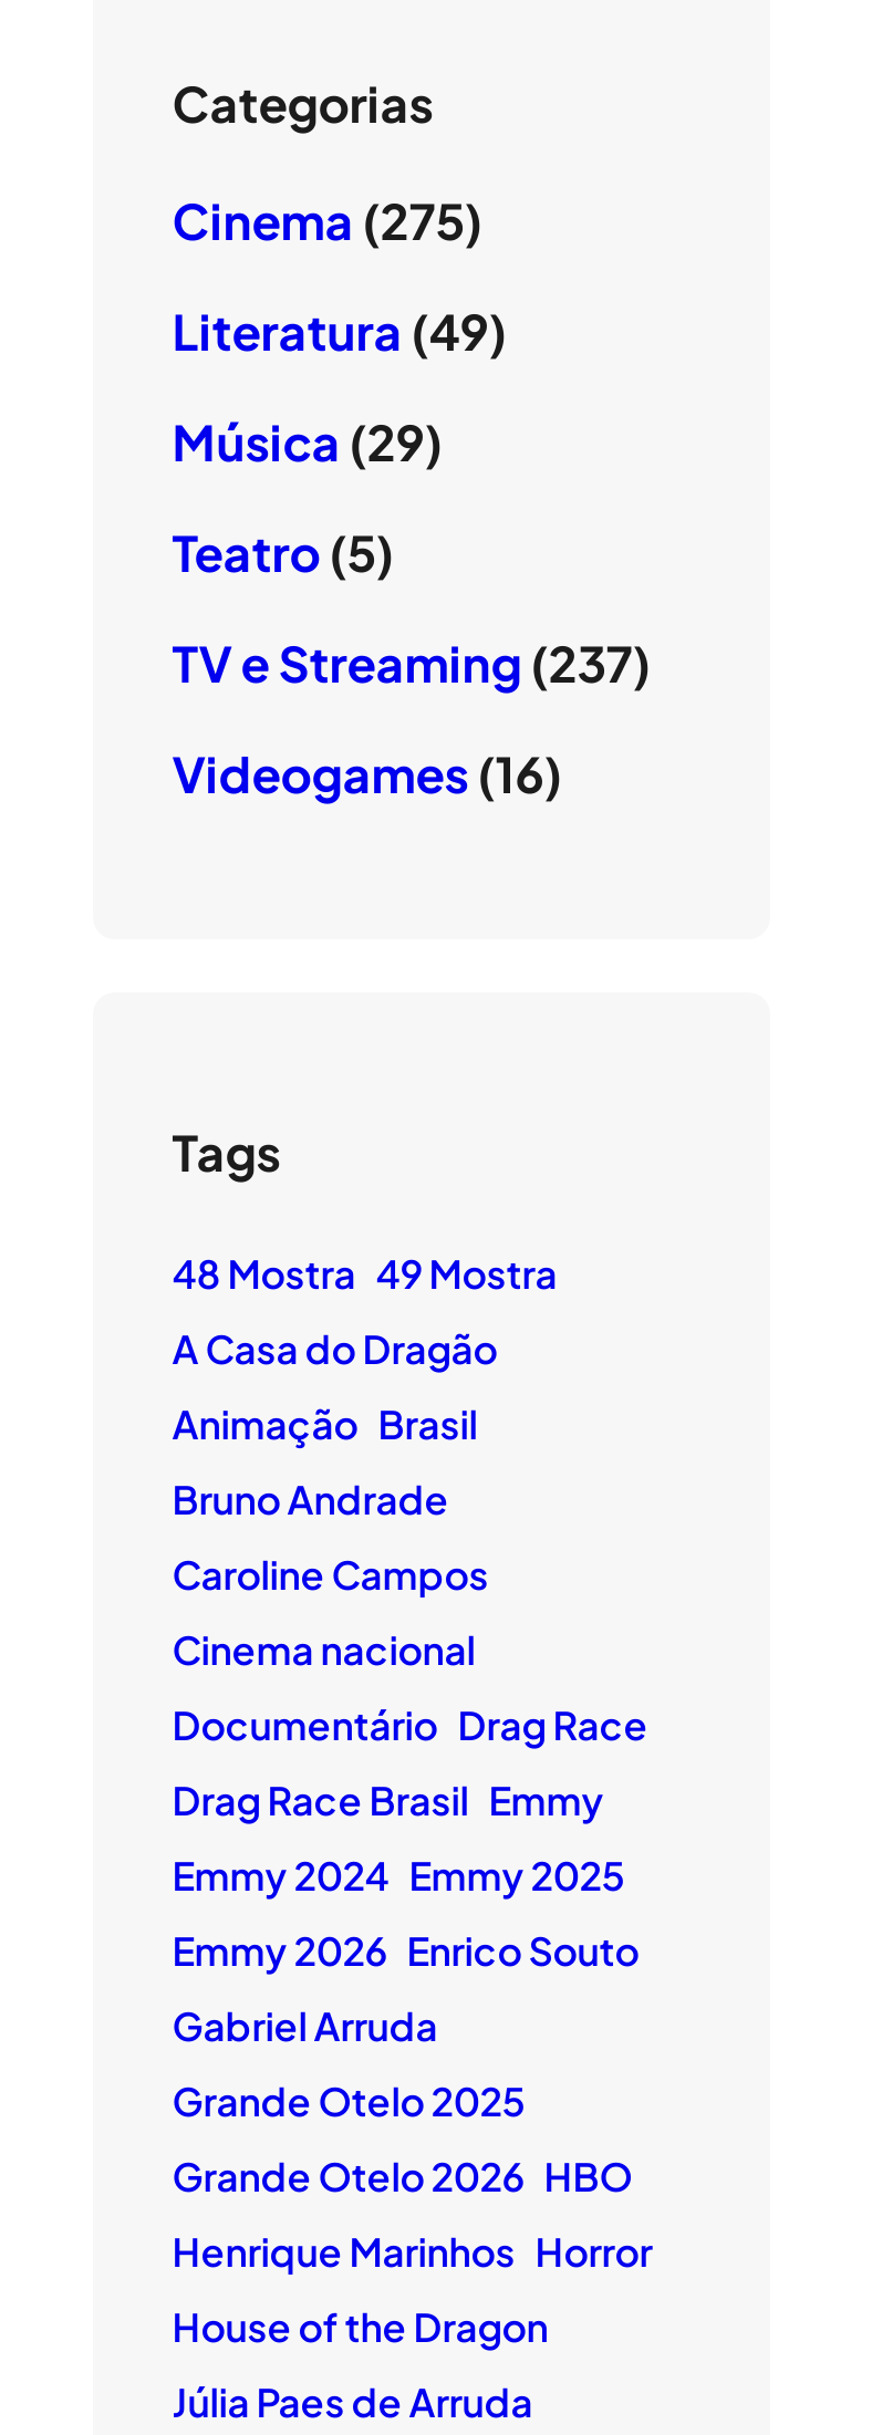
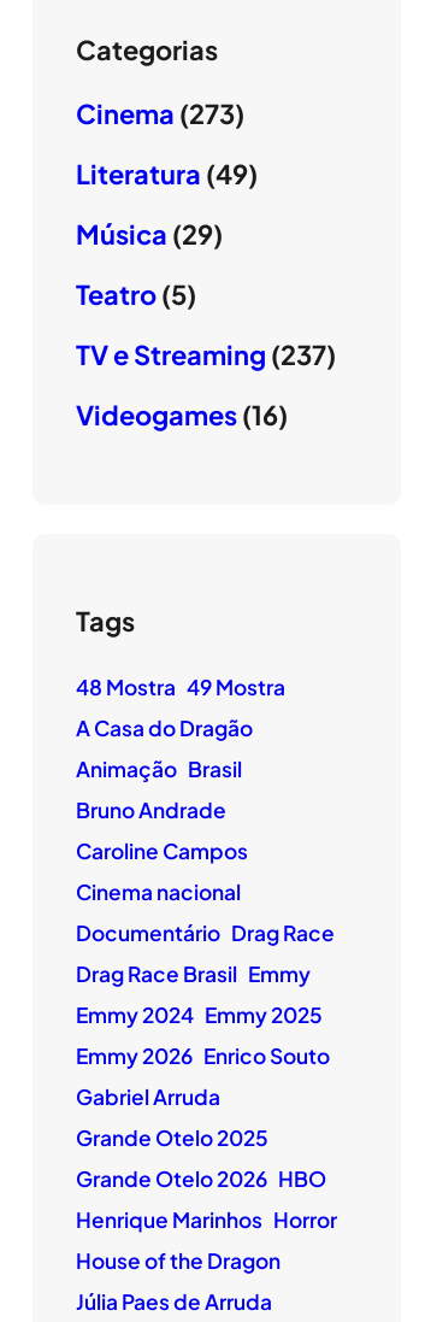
- Cinema (275)
+ Cinema (273)
